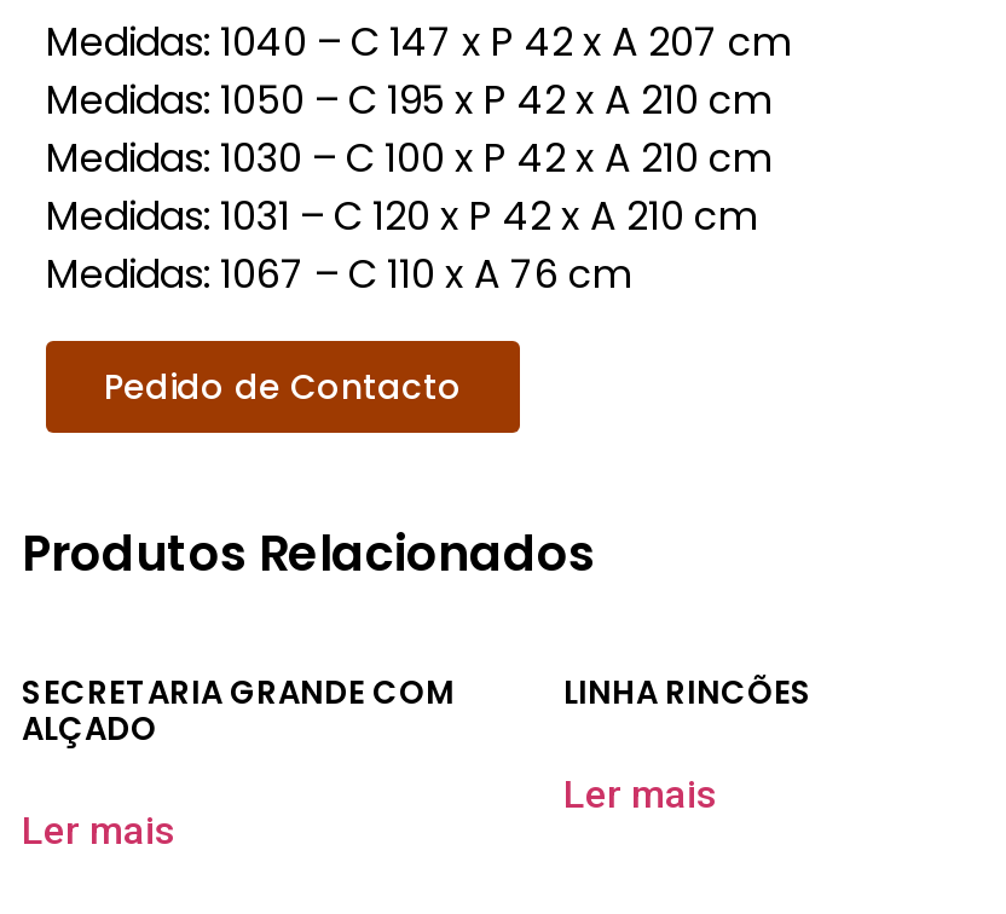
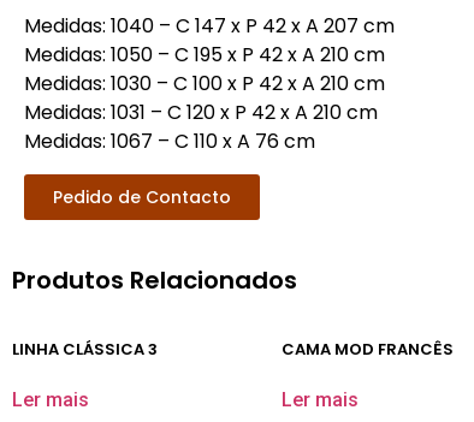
- SECRETARIA GRANDE COM
- ALÇADO
+ LINHA CLÁSSICA 3

- LINHA RINCÕES
+ CAMA MOD FRANCÊS
